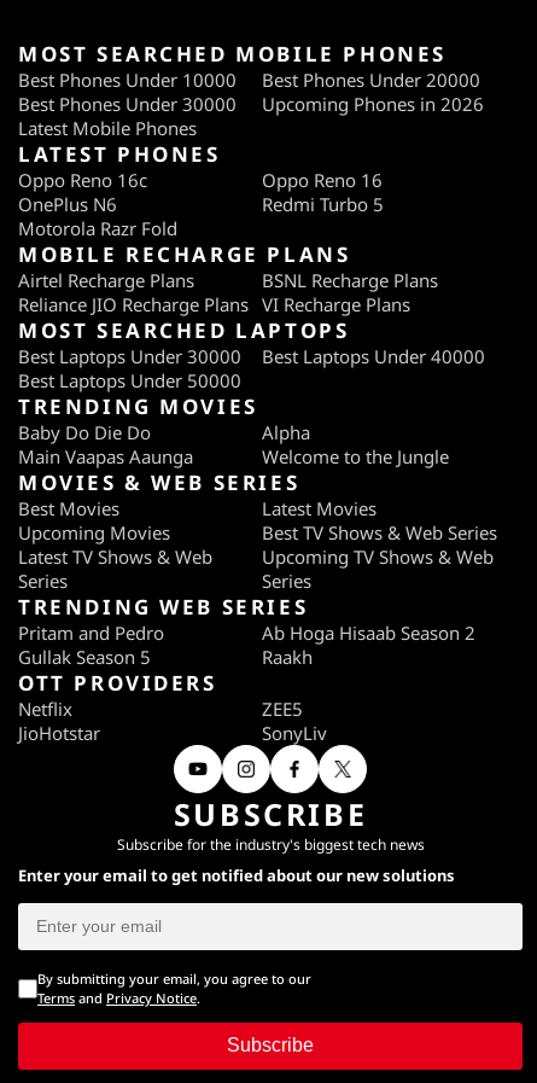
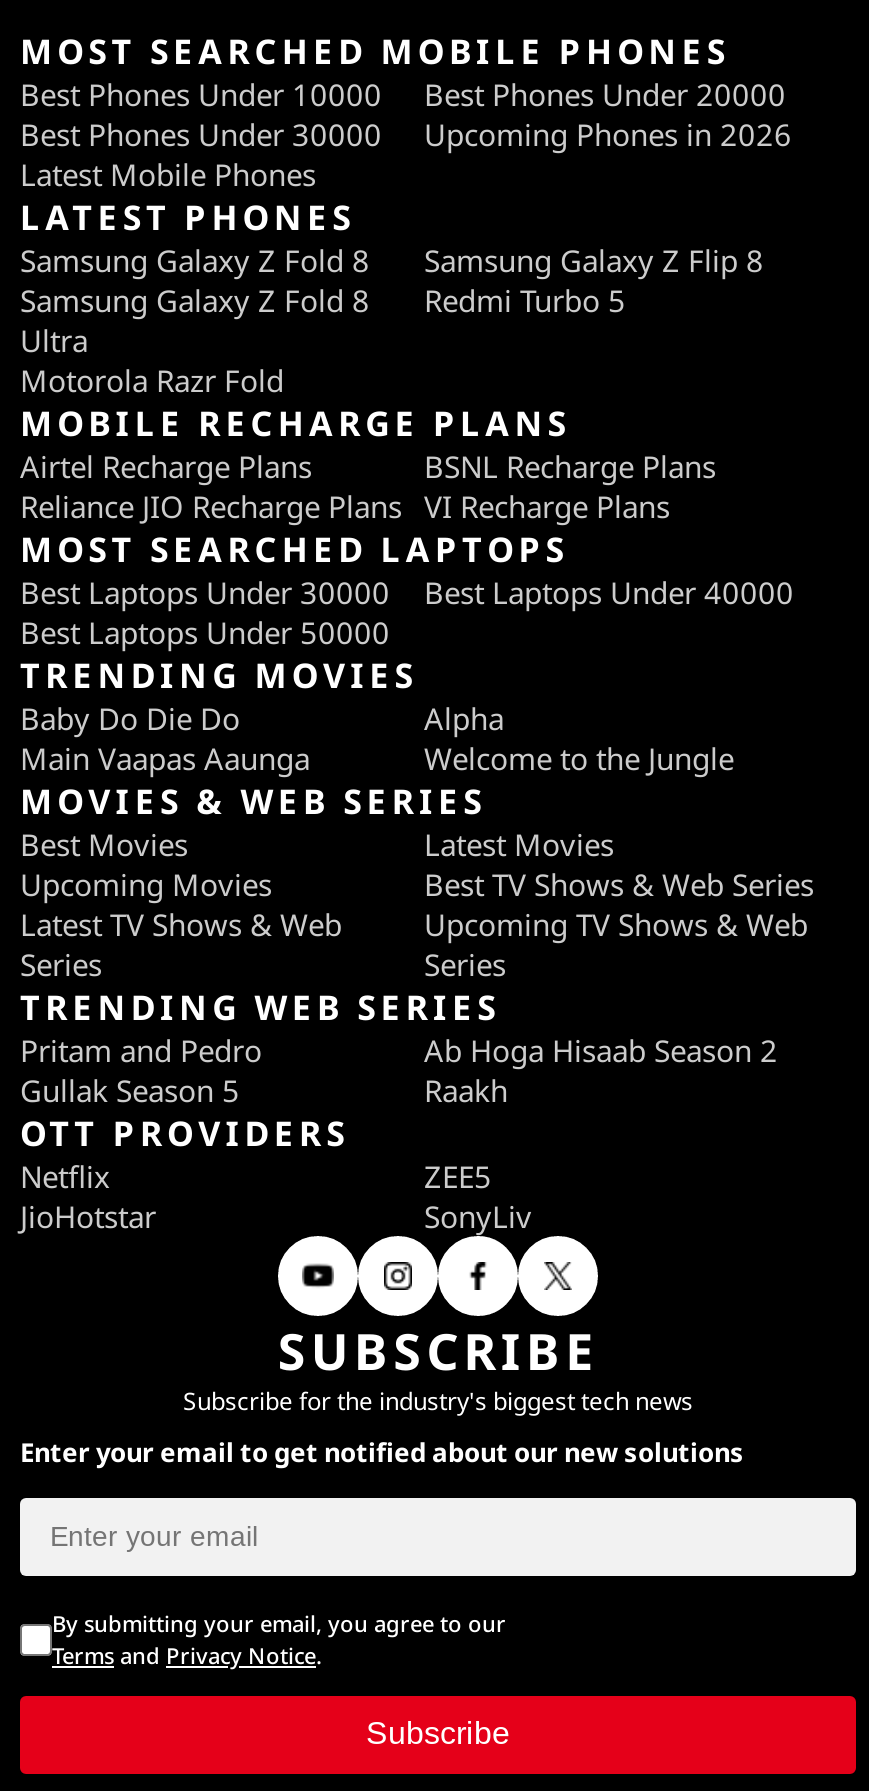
- Oppo Reno 16c
- Oppo Reno 16
- OnePlus N6
+ Samsung Galaxy Z Fold 8
+ Samsung Galaxy Z Flip 8
+ Samsung Galaxy Z Fold 8
+ Ultra
